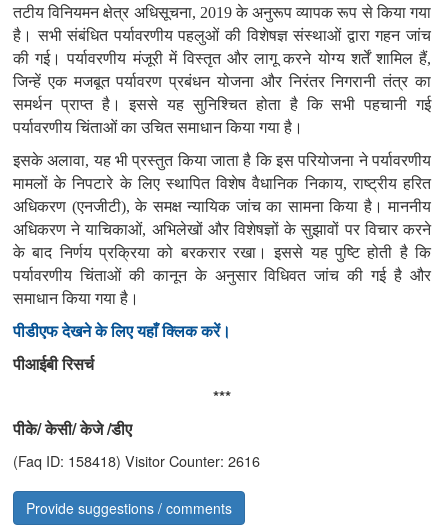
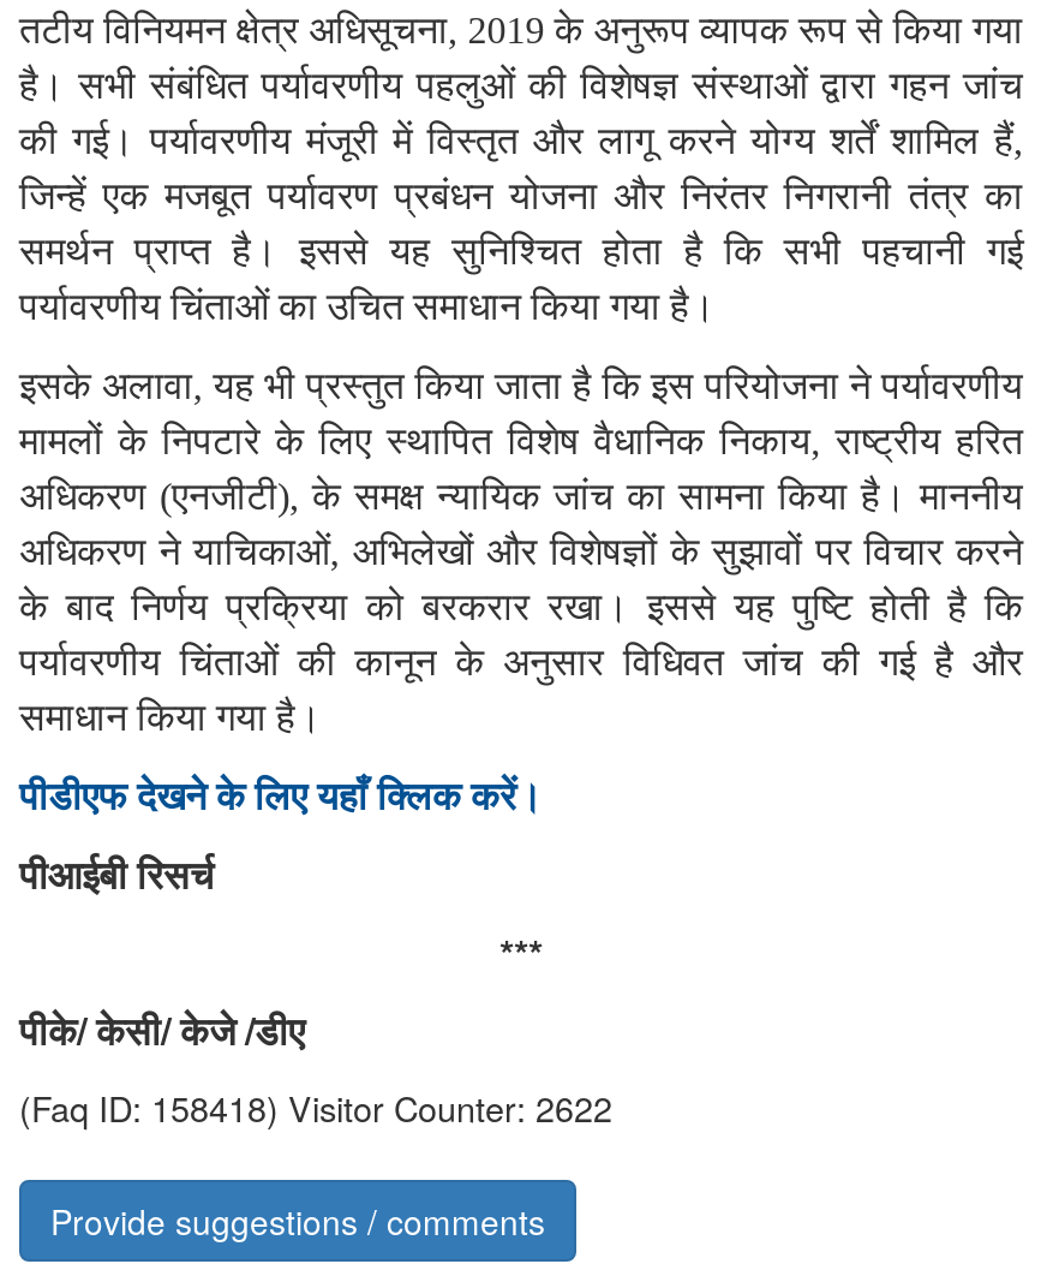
- (Faq ID: 158418) Visitor Counter: 2616
+ (Faq ID: 158418) Visitor Counter: 2622
